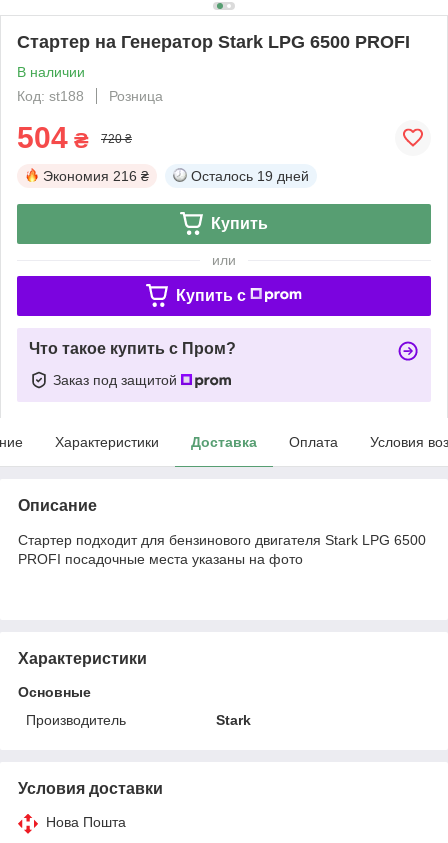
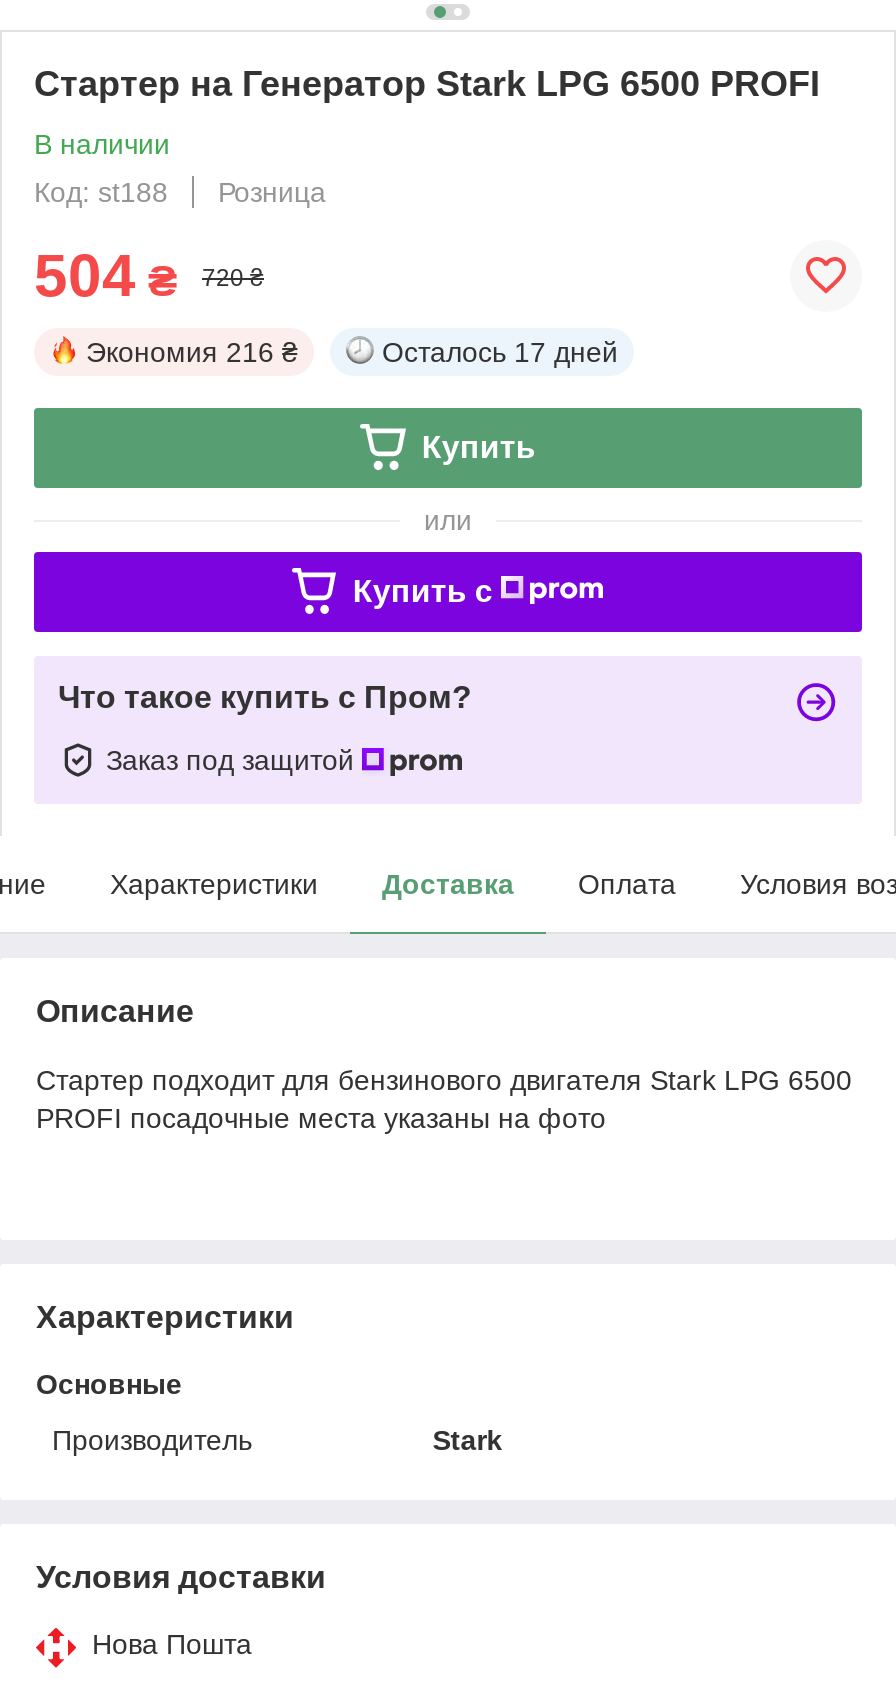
- Осталось 19 дней
+ Осталось 17 дней
